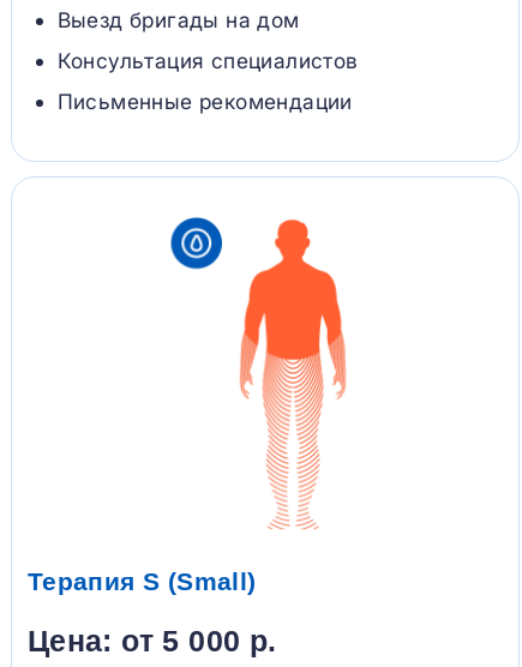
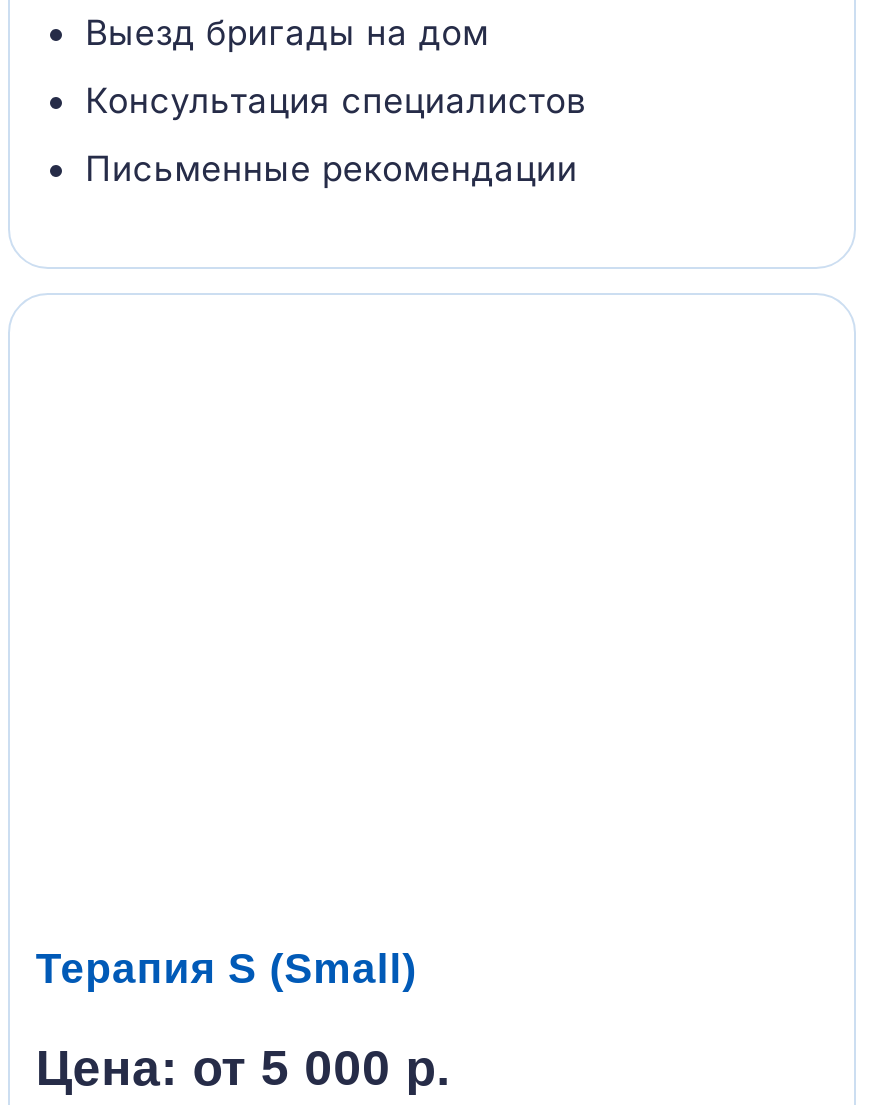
- [image]

- [image]
